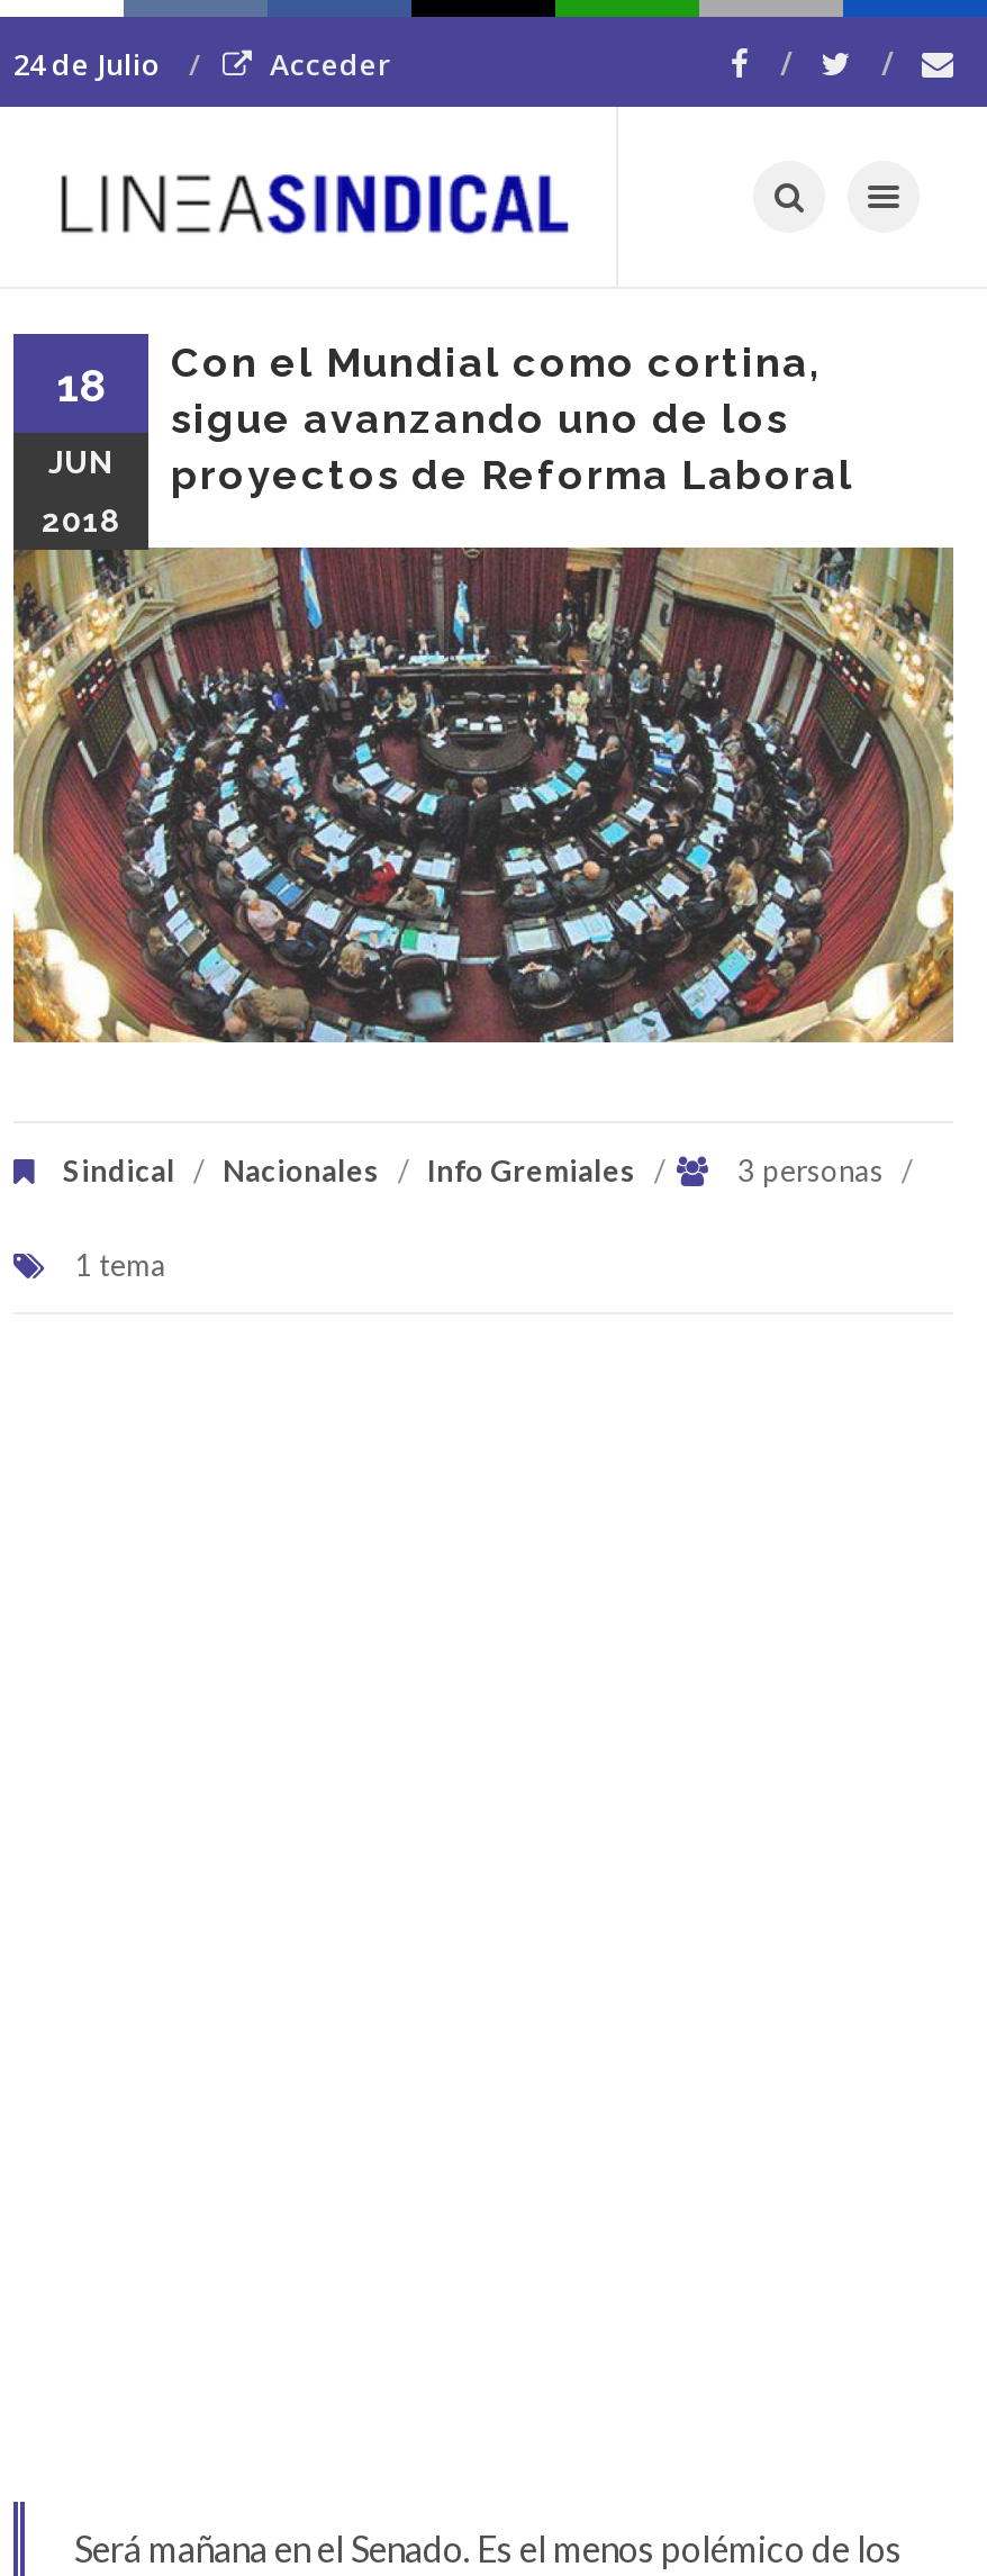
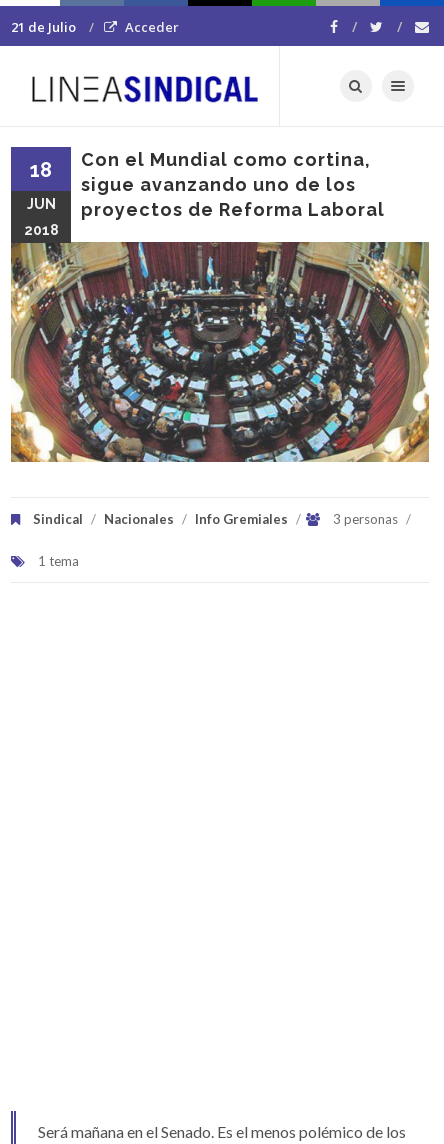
- 24 de Julio
+ 21 de Julio
